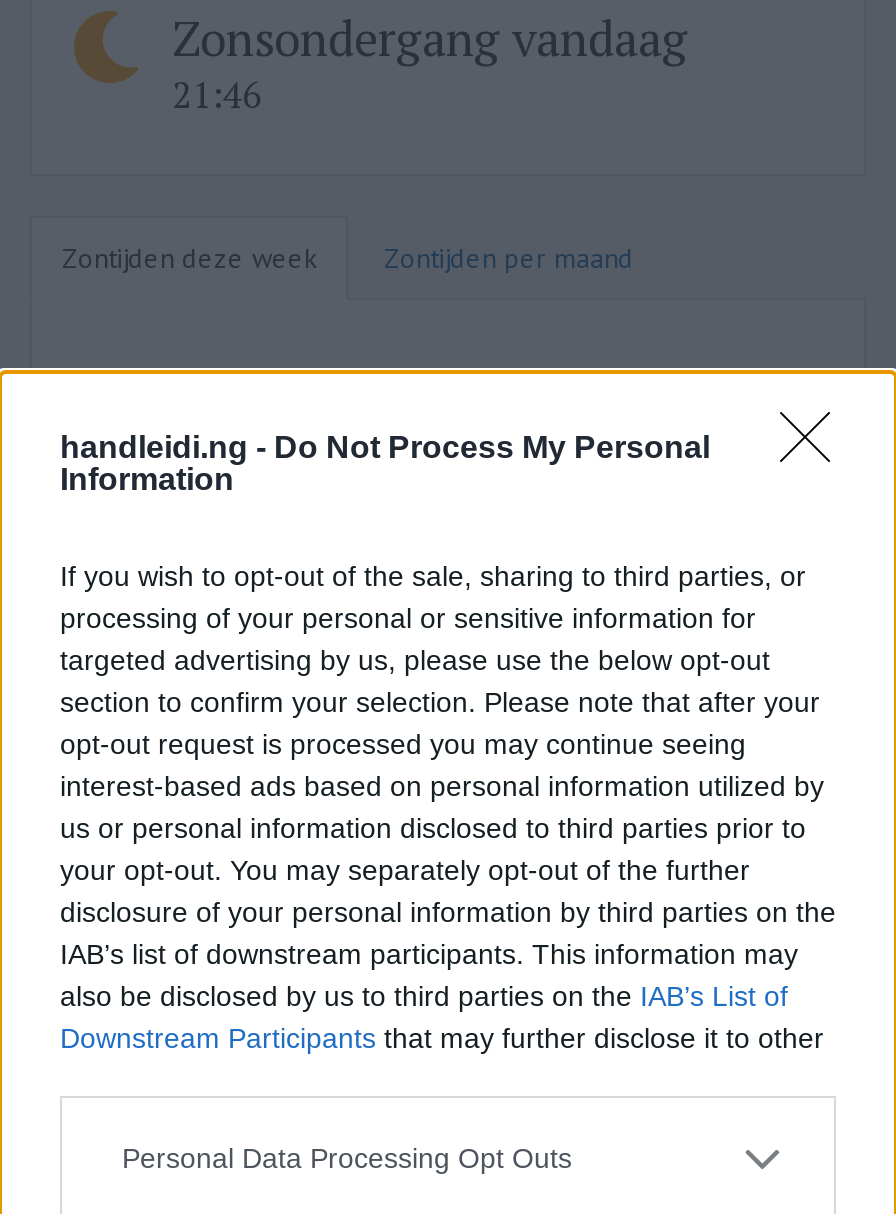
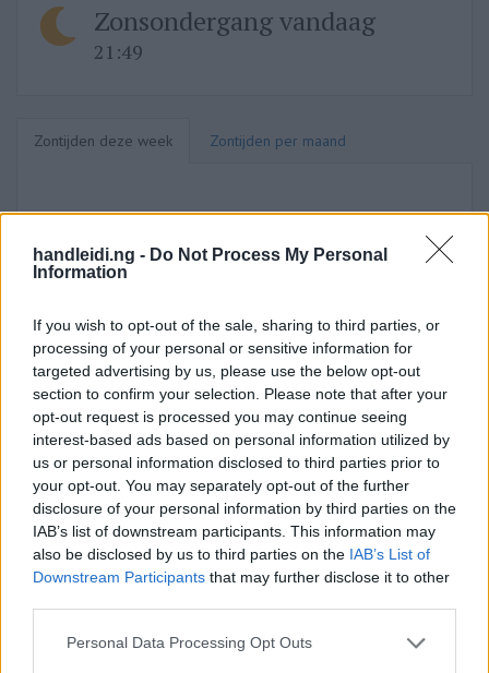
- 21:46
+ 21:49
